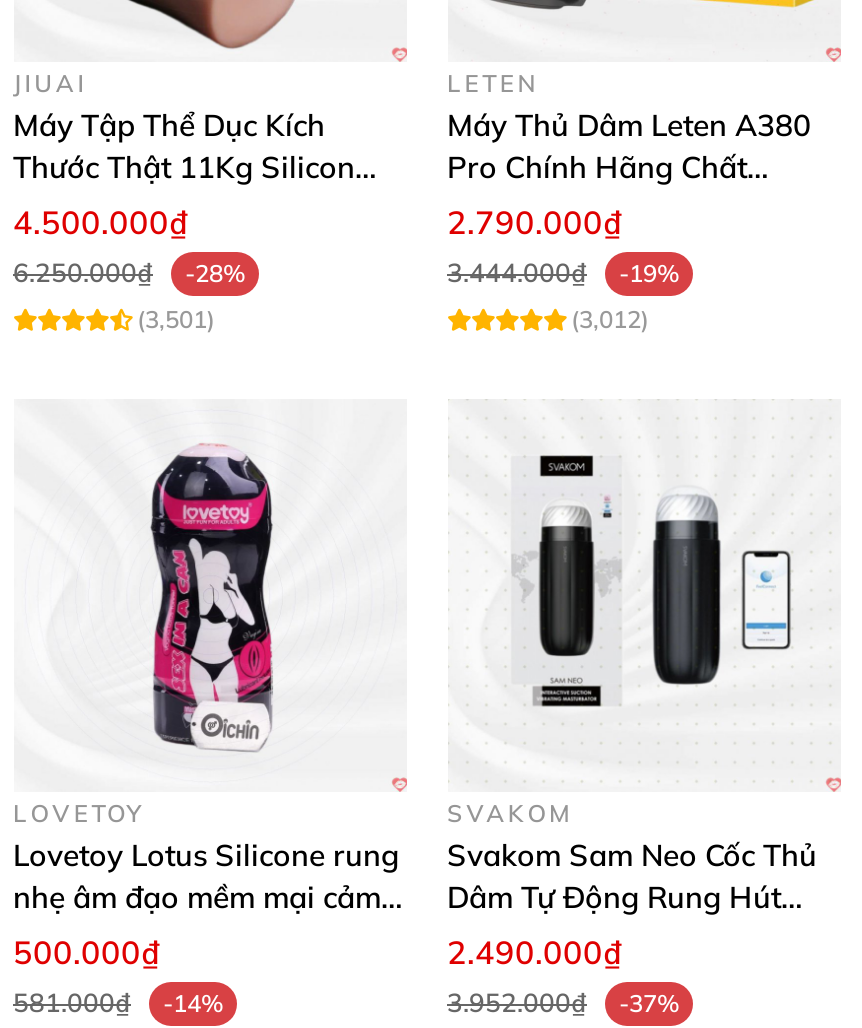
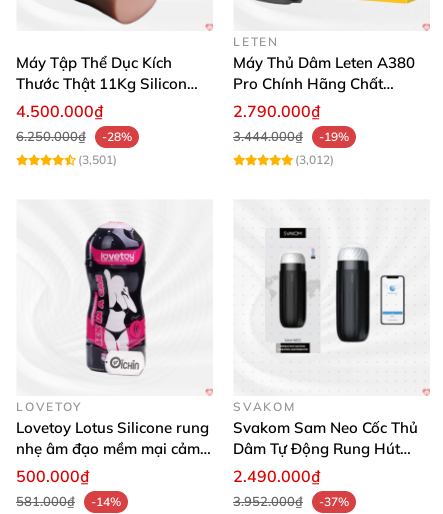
- JIUAI
